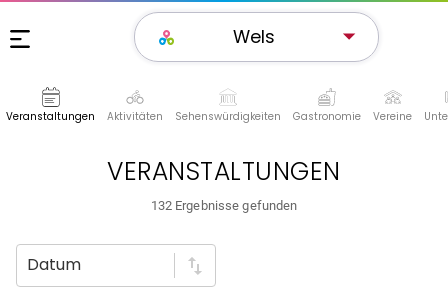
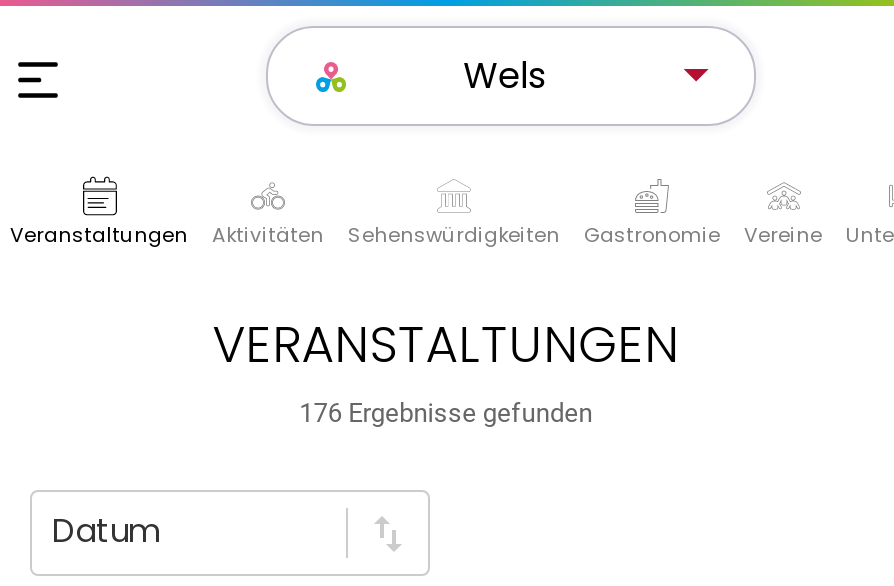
- 132 Ergebnisse gefunden
+ 176 Ergebnisse gefunden
